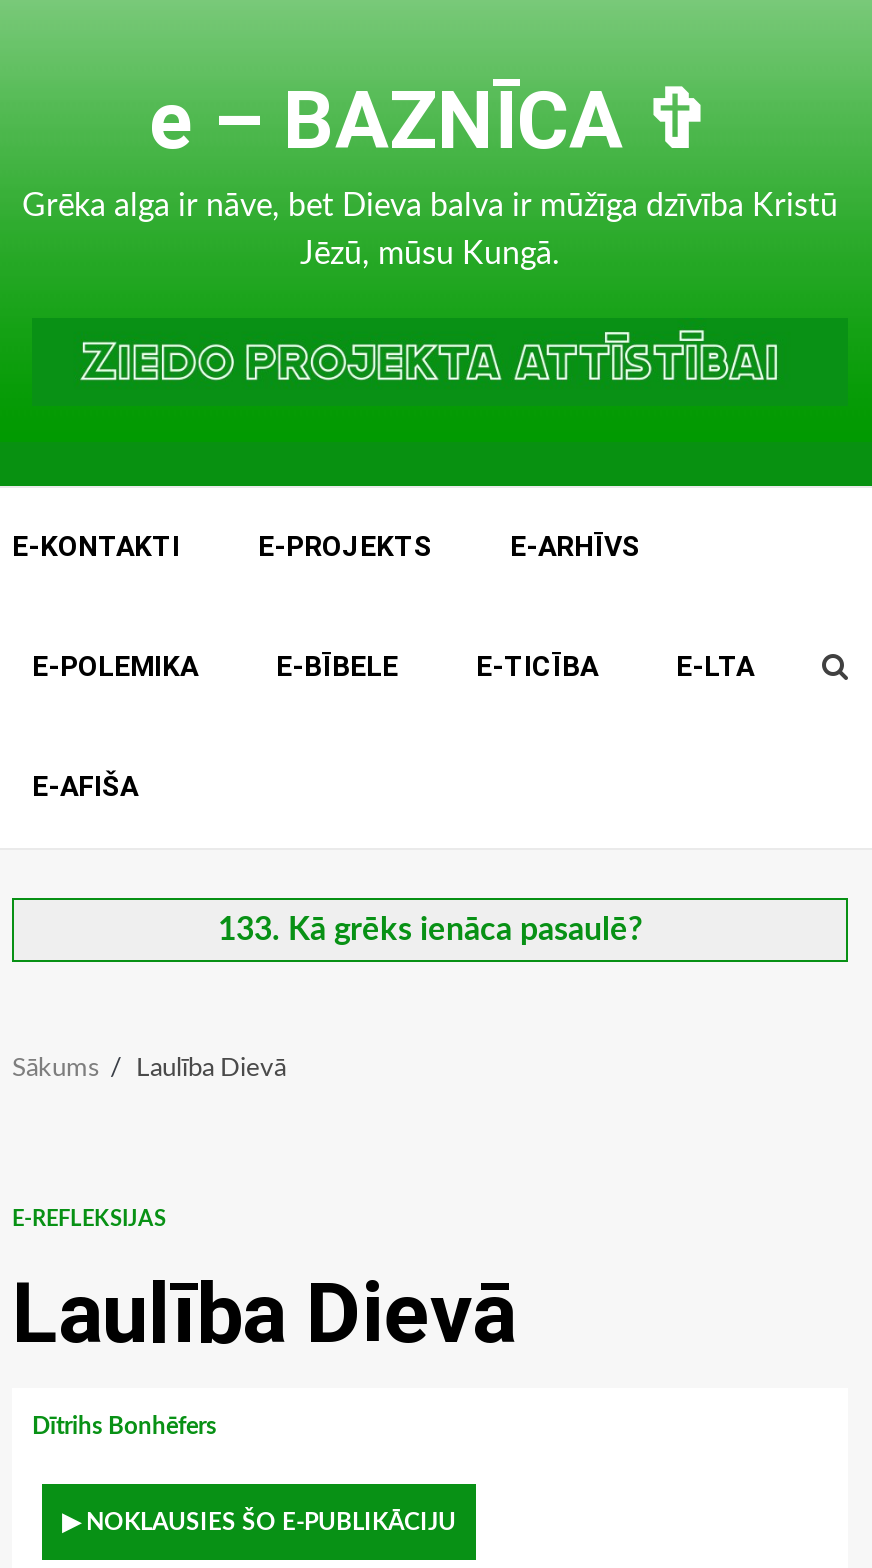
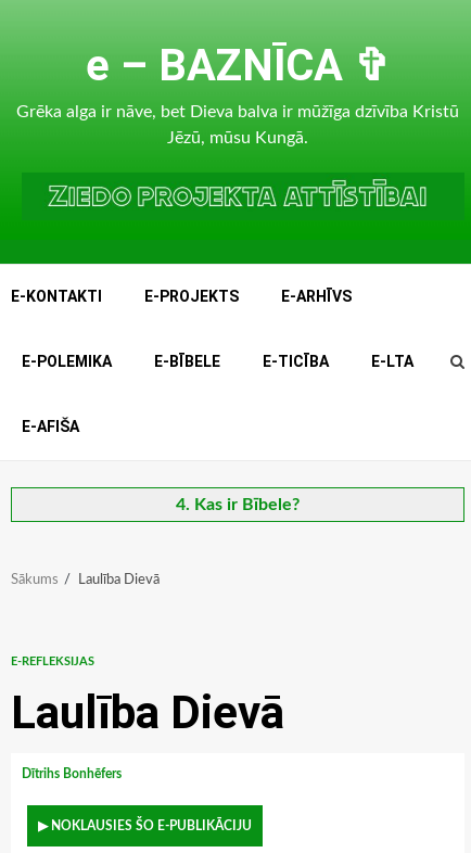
- 133. Kā grēks ienāca pasaulē?
+ 4. Kas ir Bībele?
